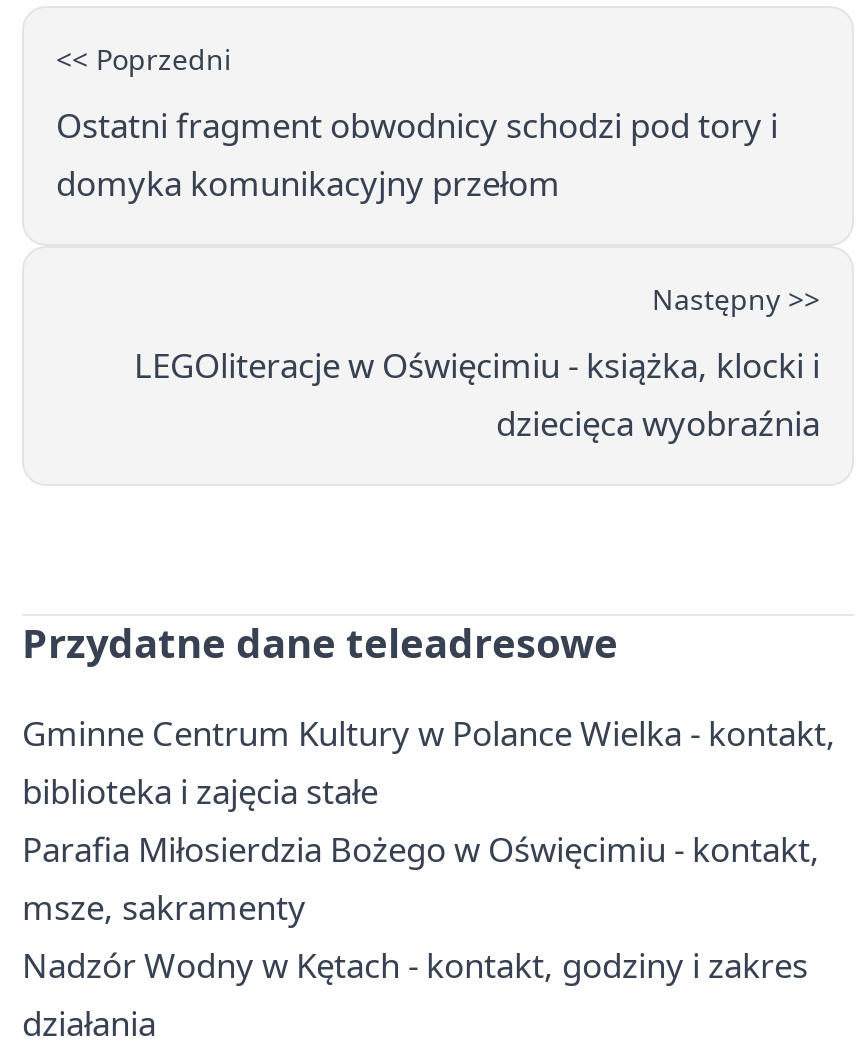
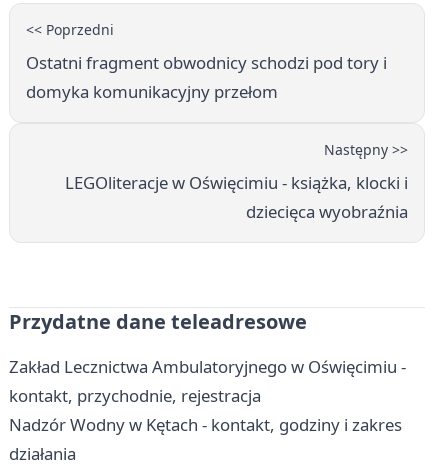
- Gminne Centrum Kultury w Polance Wielka - kontakt,
- biblioteka i zajęcia stałe
- Parafia Miłosierdzia Bożego w Oświęcimiu - kontakt,
- msze, sakramenty
+ Zakład Lecznictwa Ambulatoryjnego w Oświęcimiu -
+ kontakt, przychodnie, rejestracja
